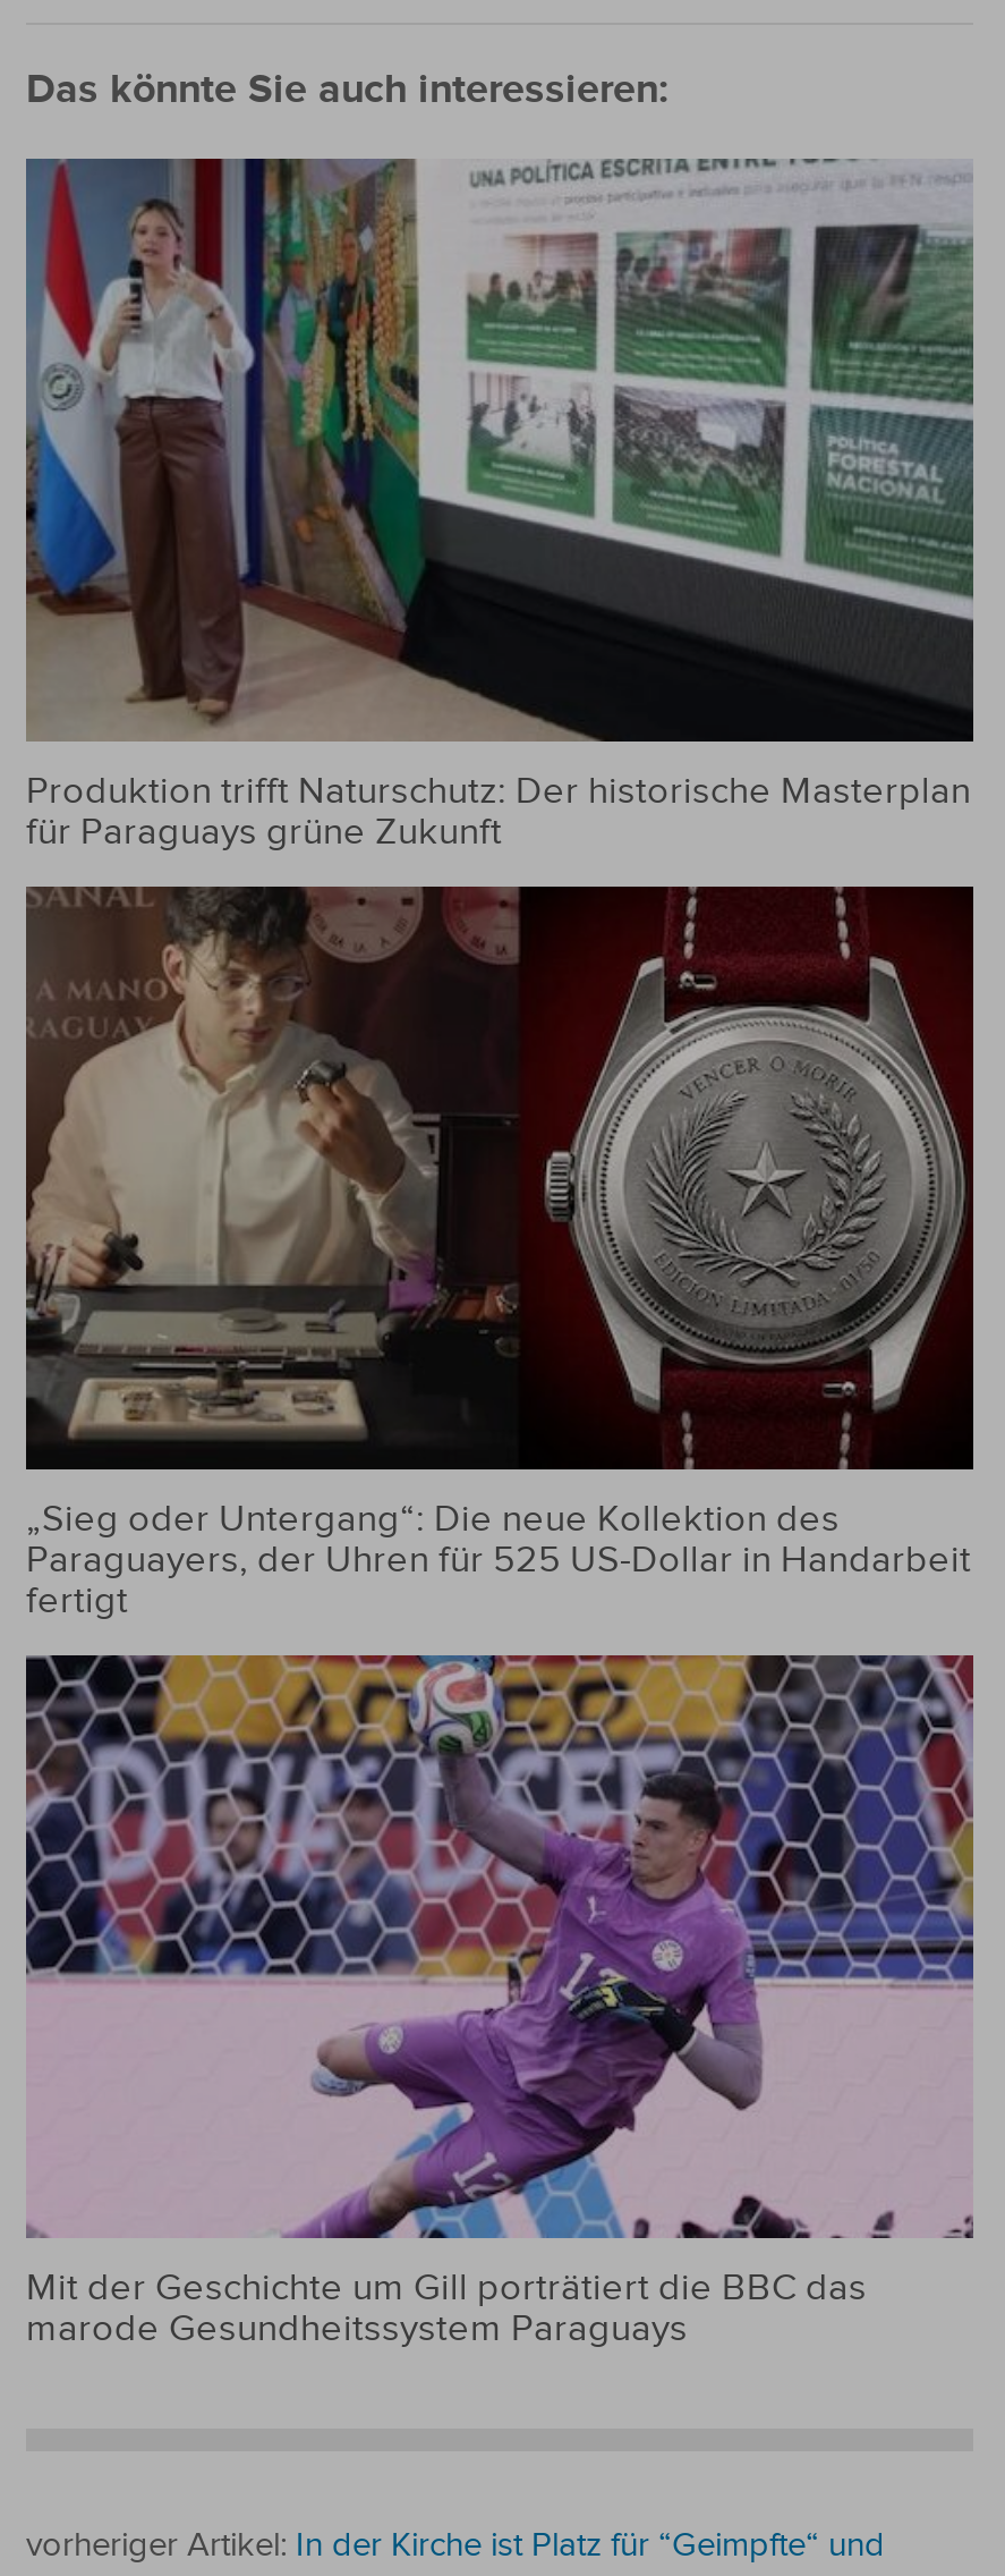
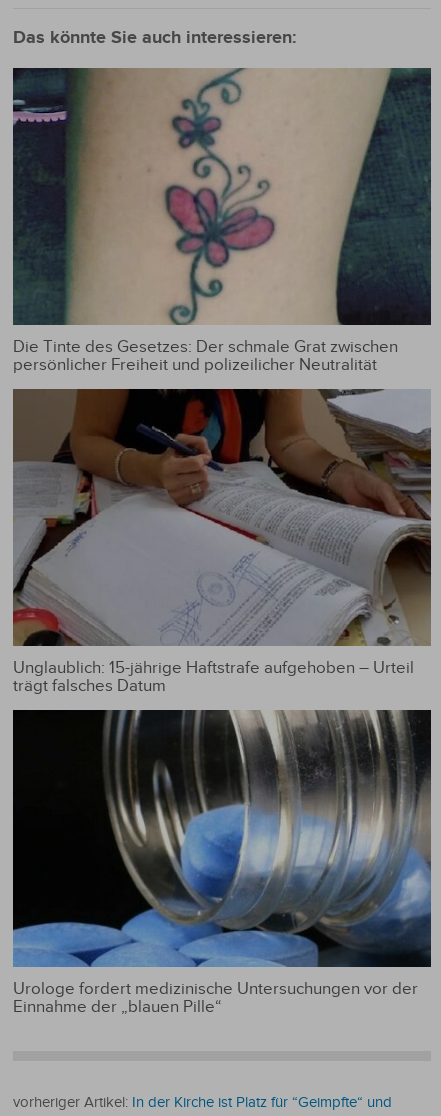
- [image]
- Produktion trifft Naturschutz: Der historische Masterplan
- für Paraguays grüne Zukunft
+ [image]
+ Die Tinte des Gesetzes: Der schmale Grat zwischen
+ persönlicher Freiheit und polizeilicher Neutralität

- [image]
- „Sieg oder Untergang“: Die neue Kollektion des
- Paraguayers, der Uhren für 525 US-Dollar in Handarbeit
- fertigt
+ [image]
+ Unglaublich: 15-jährige Haftstrafe aufgehoben – Urteil
+ trägt falsches Datum

- [image]
- Mit der Geschichte um Gill porträtiert die BBC das
- marode Gesundheitssystem Paraguays
+ [image]
+ Urologe fordert medizinische Untersuchungen vor der
+ Einnahme der „blauen Pille“
